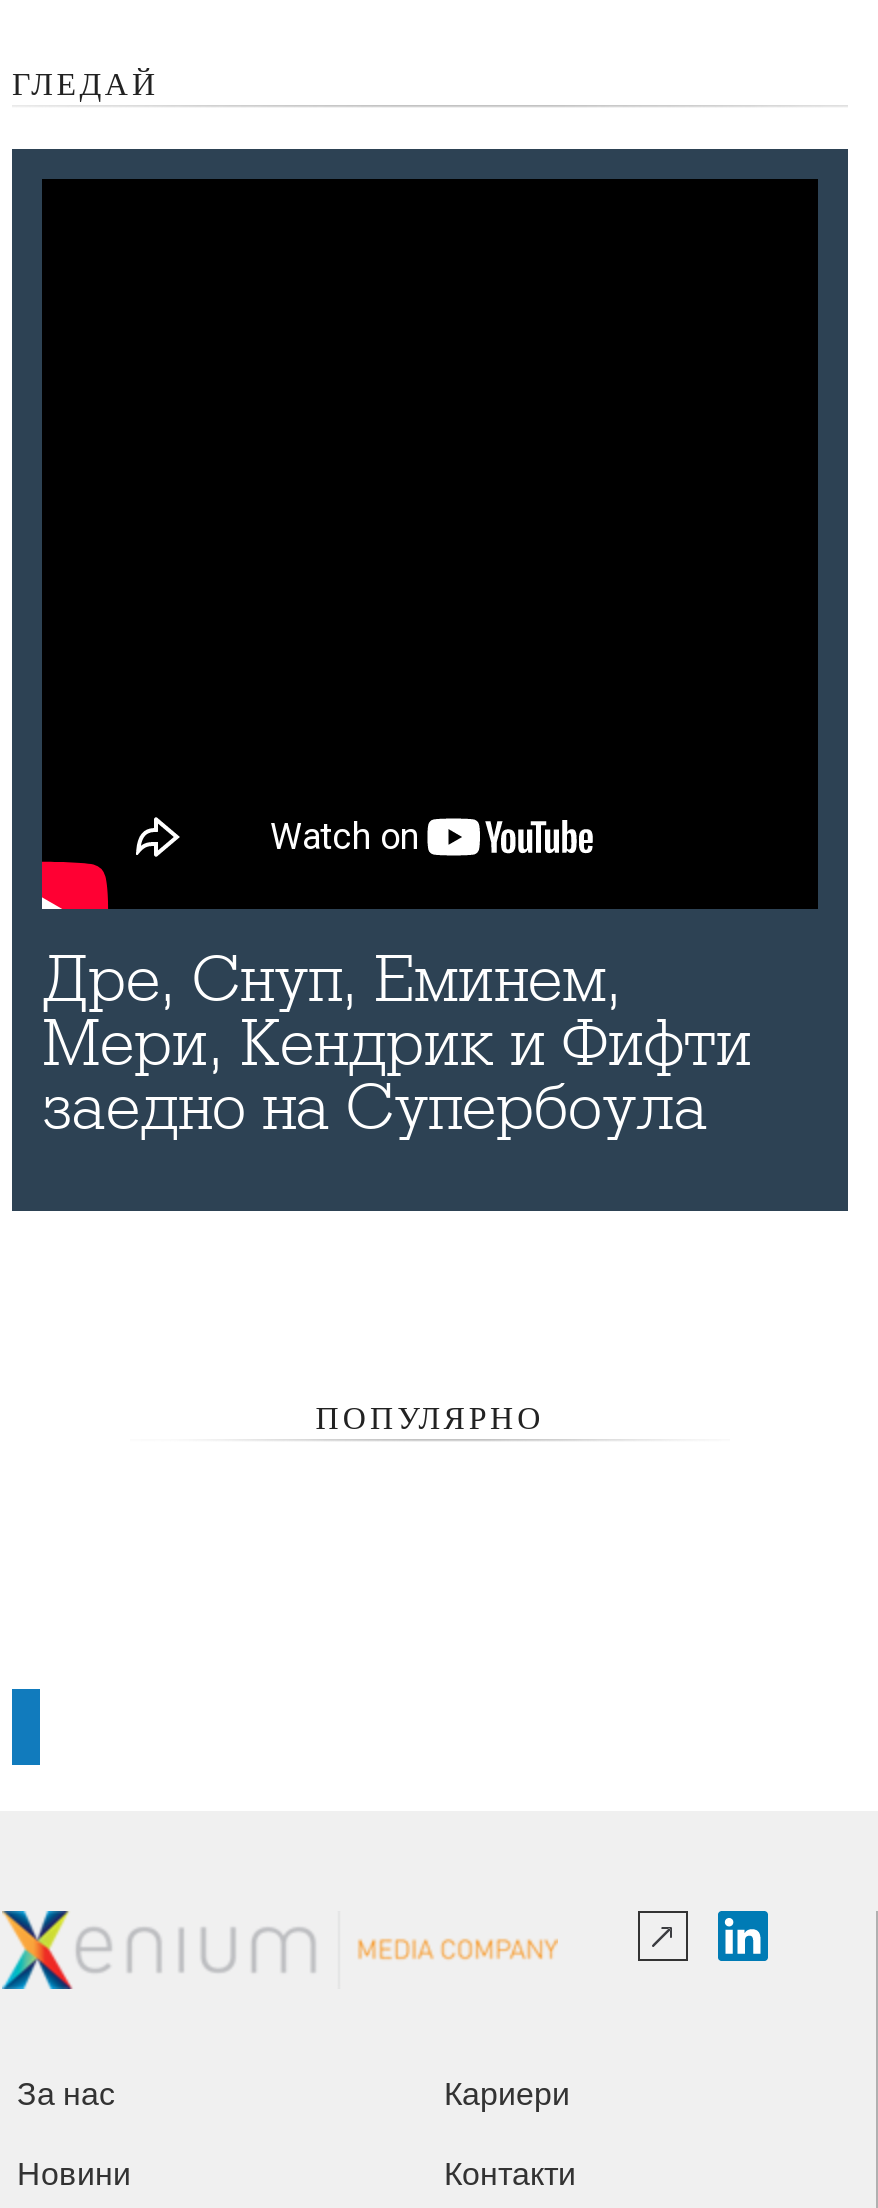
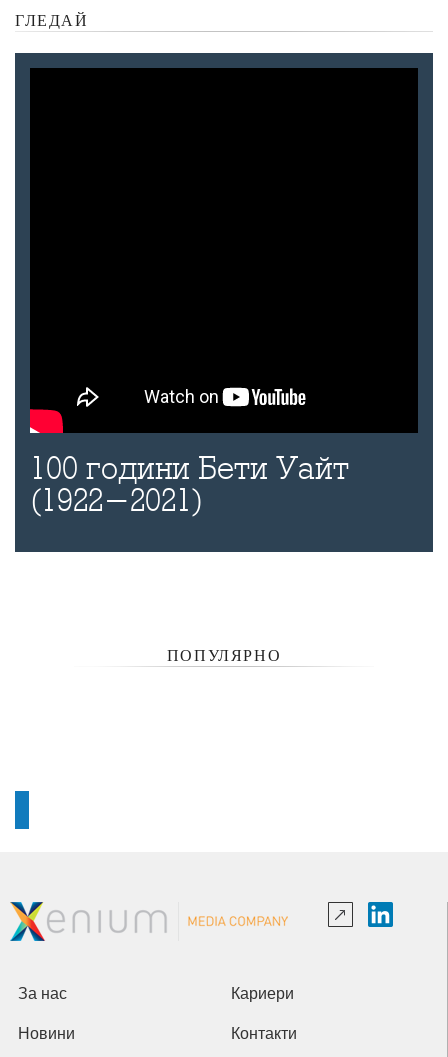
- Дре, Снуп, Еминем,
- Мери, Кендрик и Фифти
- заедно на Супербоула
+ 100 години Бети Уайт
+ (1922-2021)
